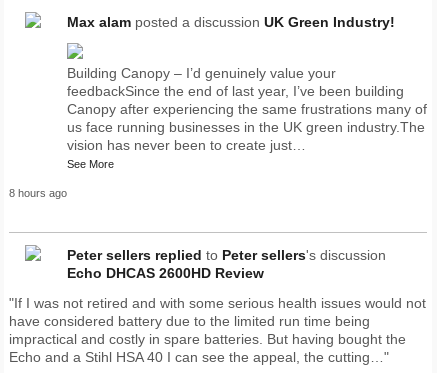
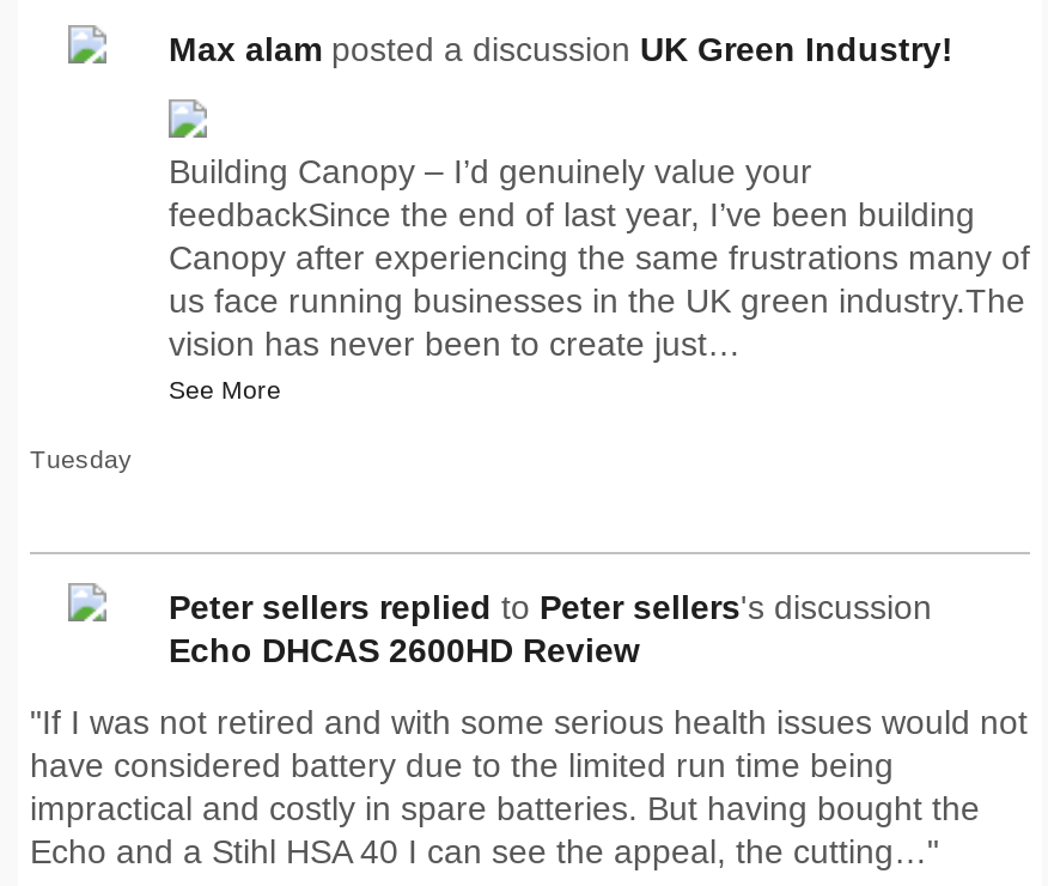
- 8 hours ago
+ Tuesday
